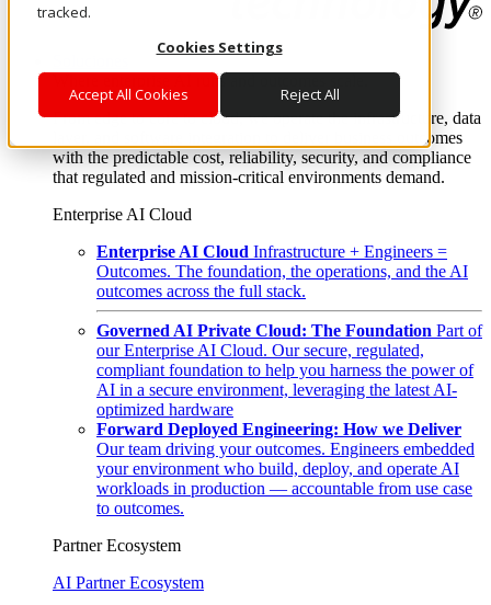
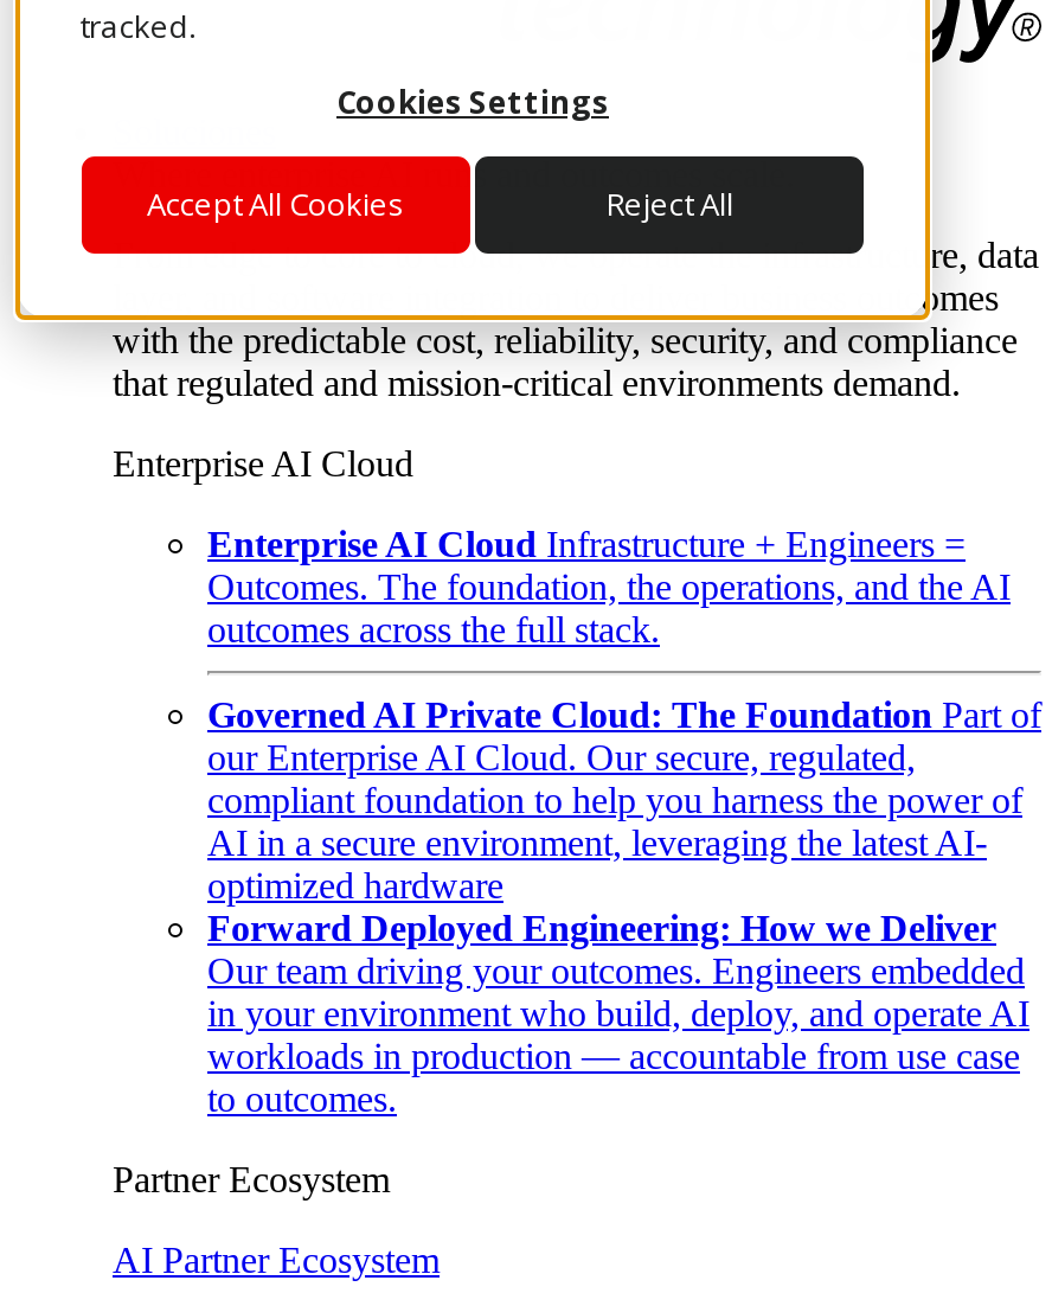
- your environment who build, deploy, and operate AI
+ in your environment who build, deploy, and operate AI
